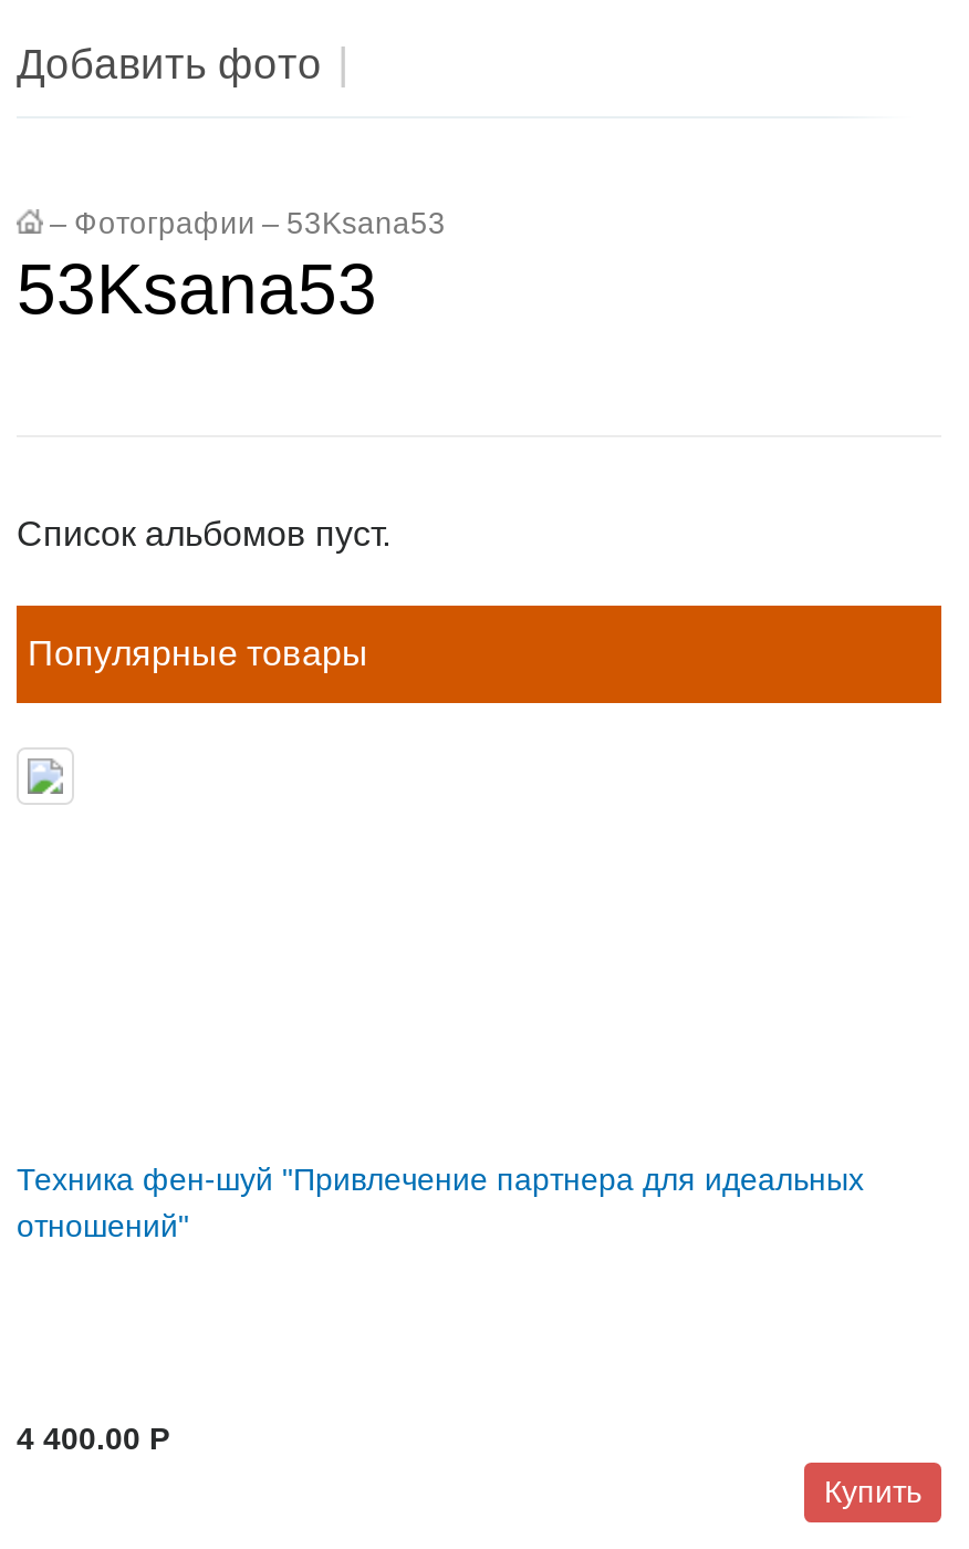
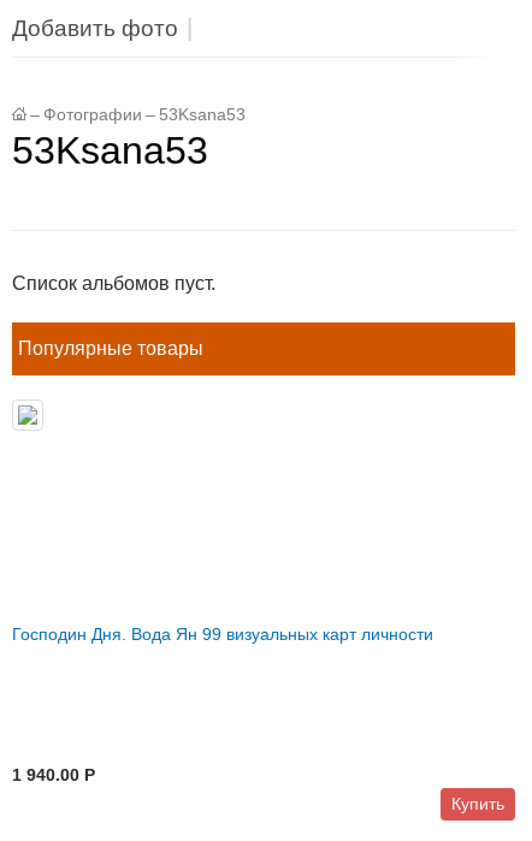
- Техника фен-шуй "Привлечение партнера для идеальных
- отношений"
+ Господин Дня. Вода Ян 99 визуальных карт личности

- 4 400.00 P
+ 1 940.00 P
